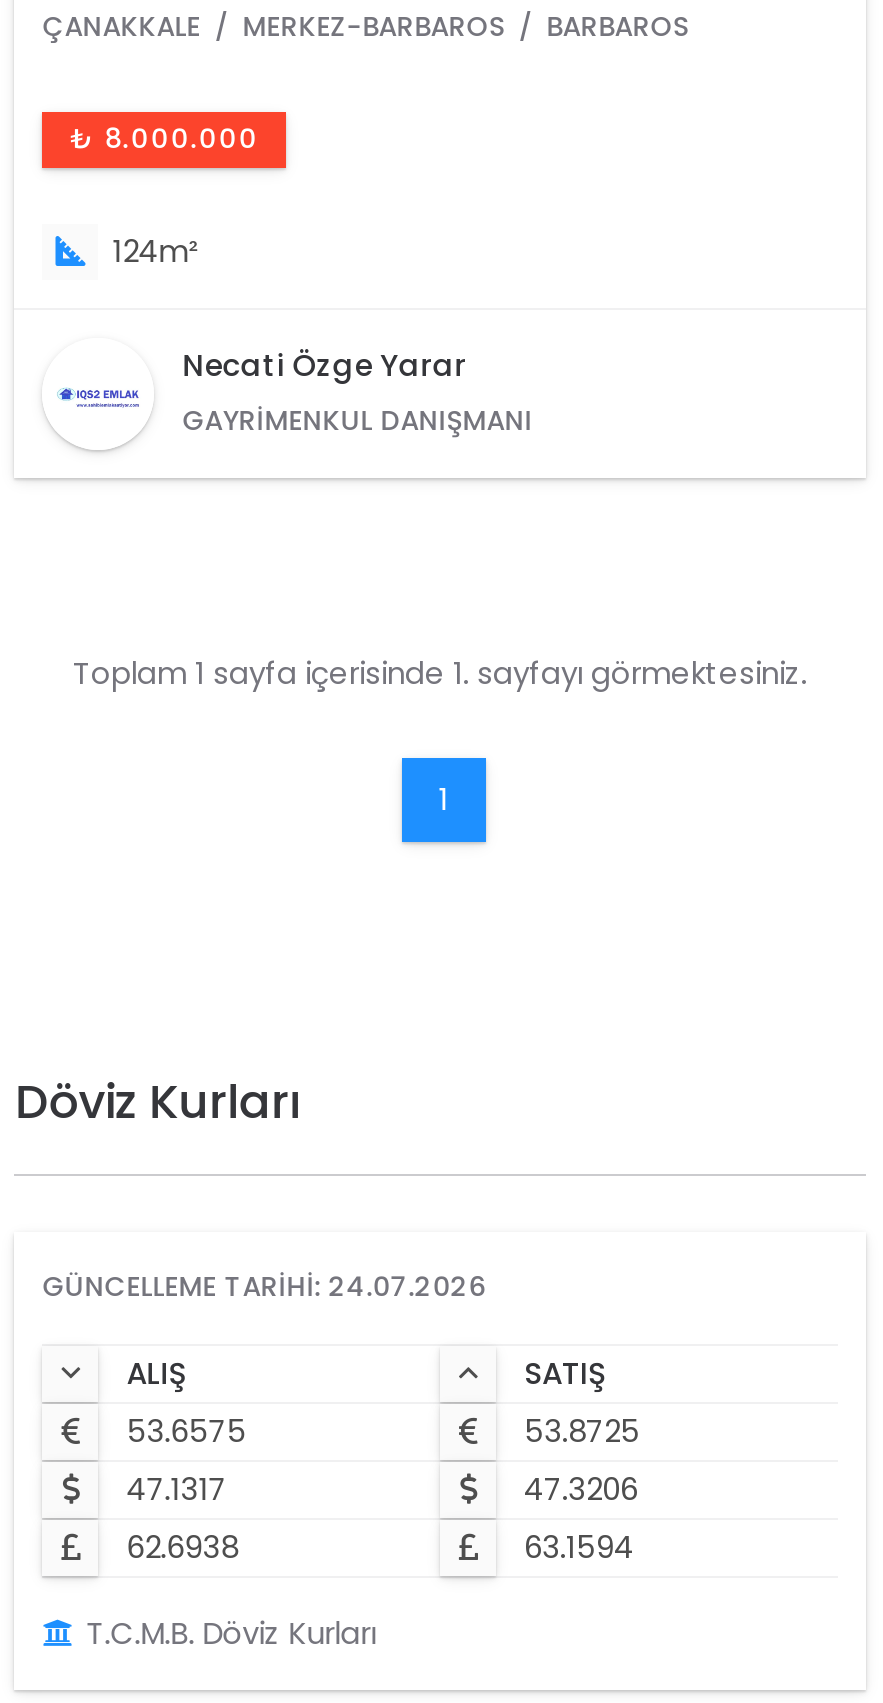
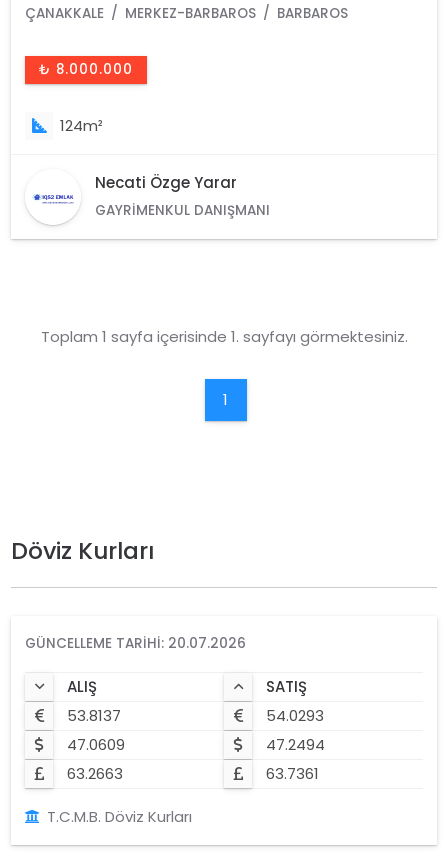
- GÜNCELLEME TARIHI: 24.07.2026
+ GÜNCELLEME TARIHI: 20.07.2026

- 53.6575
+ 53.8137

- 53.8725
+ 54.0293

- 47.1317
+ 47.0609

- 47.3206
+ 47.2494

- 62.6938
+ 63.2663

- 63.1594
+ 63.7361
